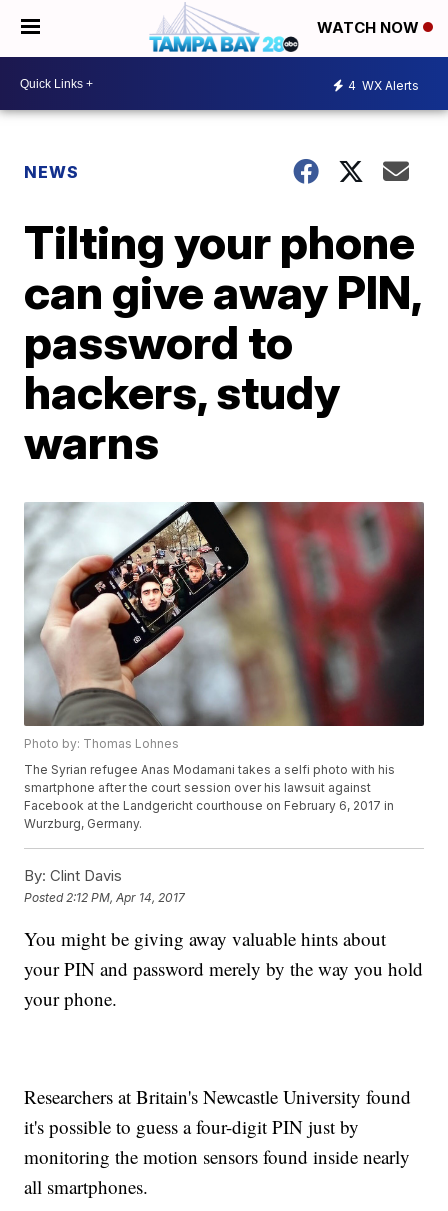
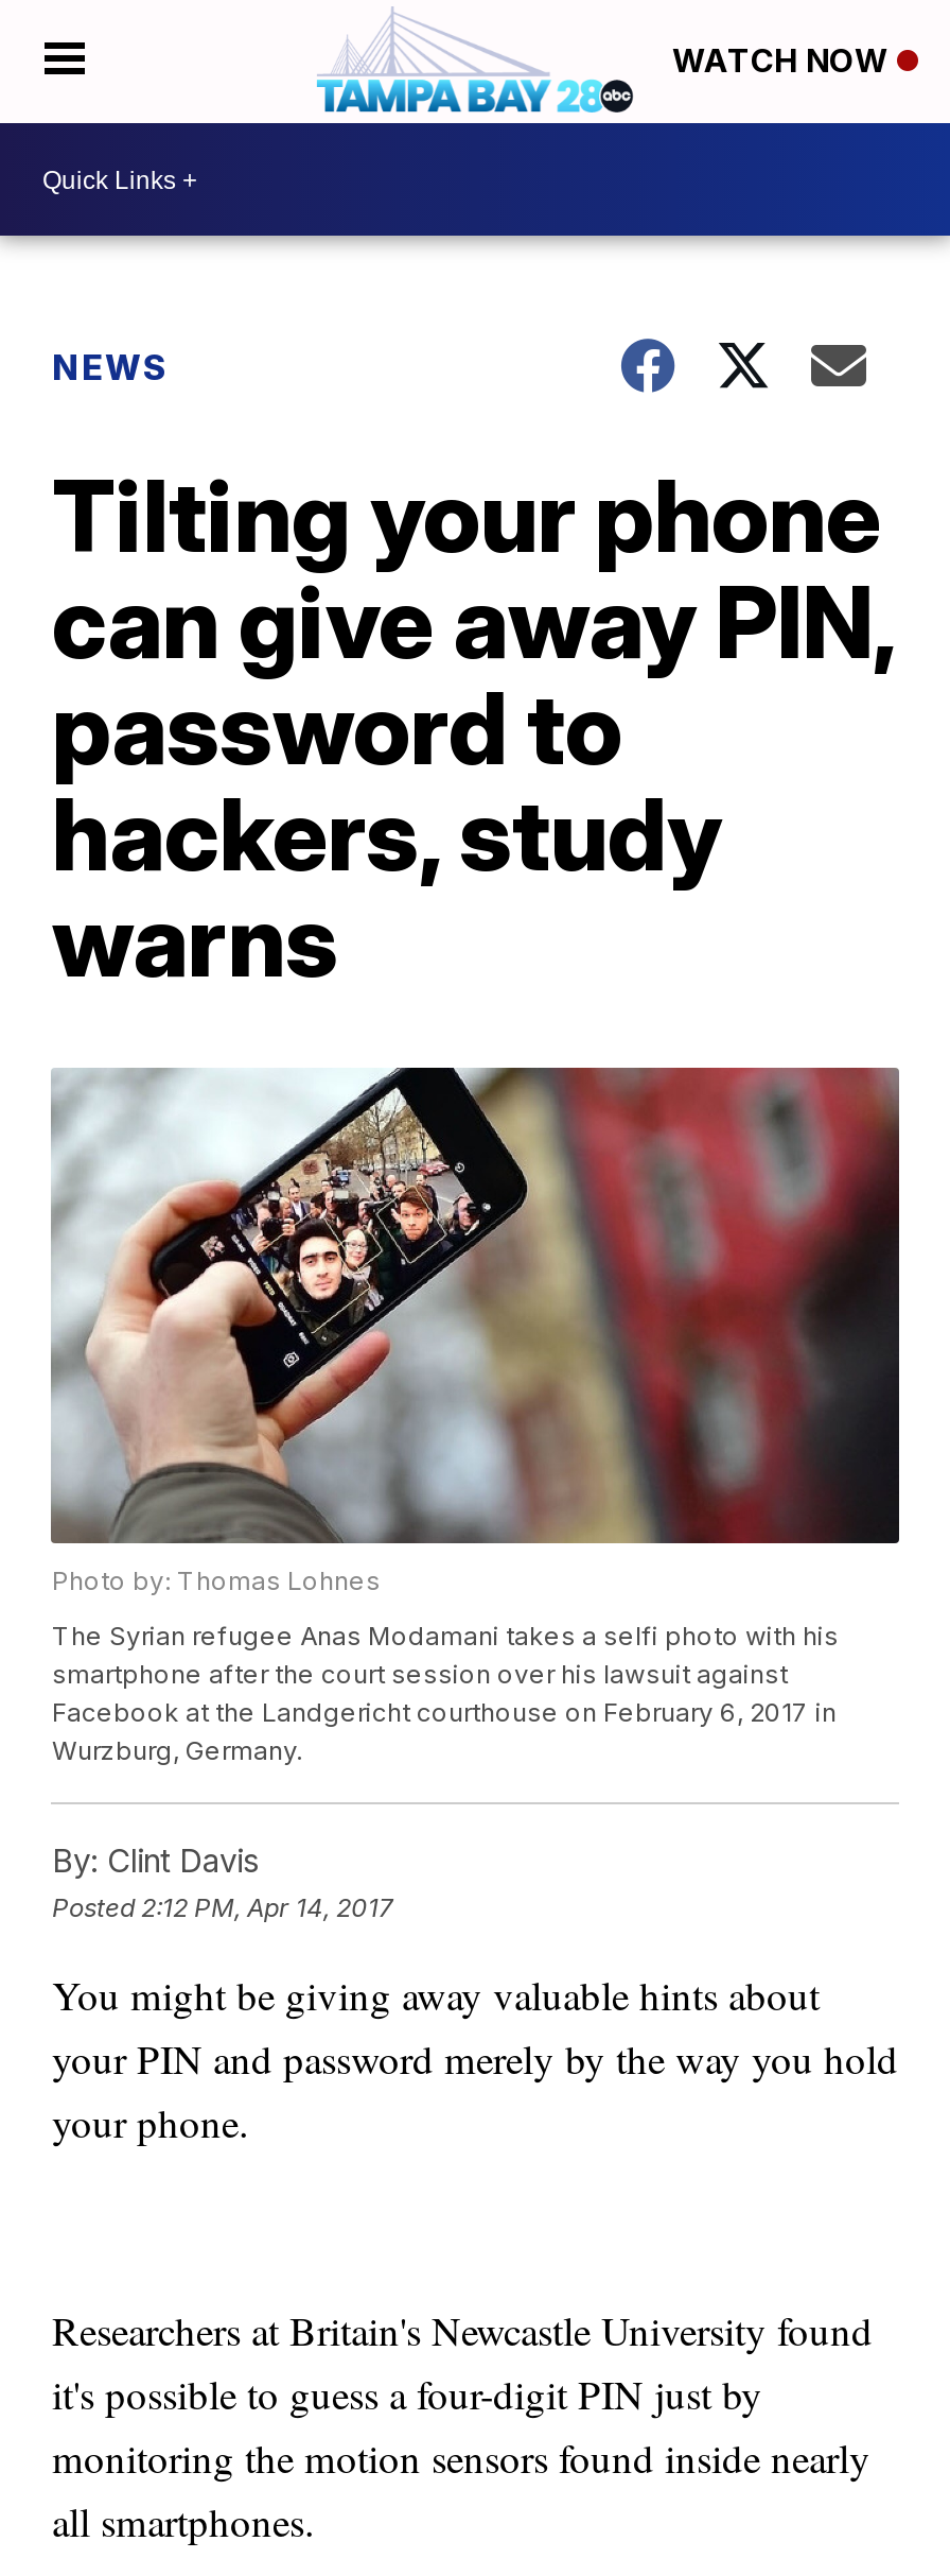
- 4 WX Alerts
